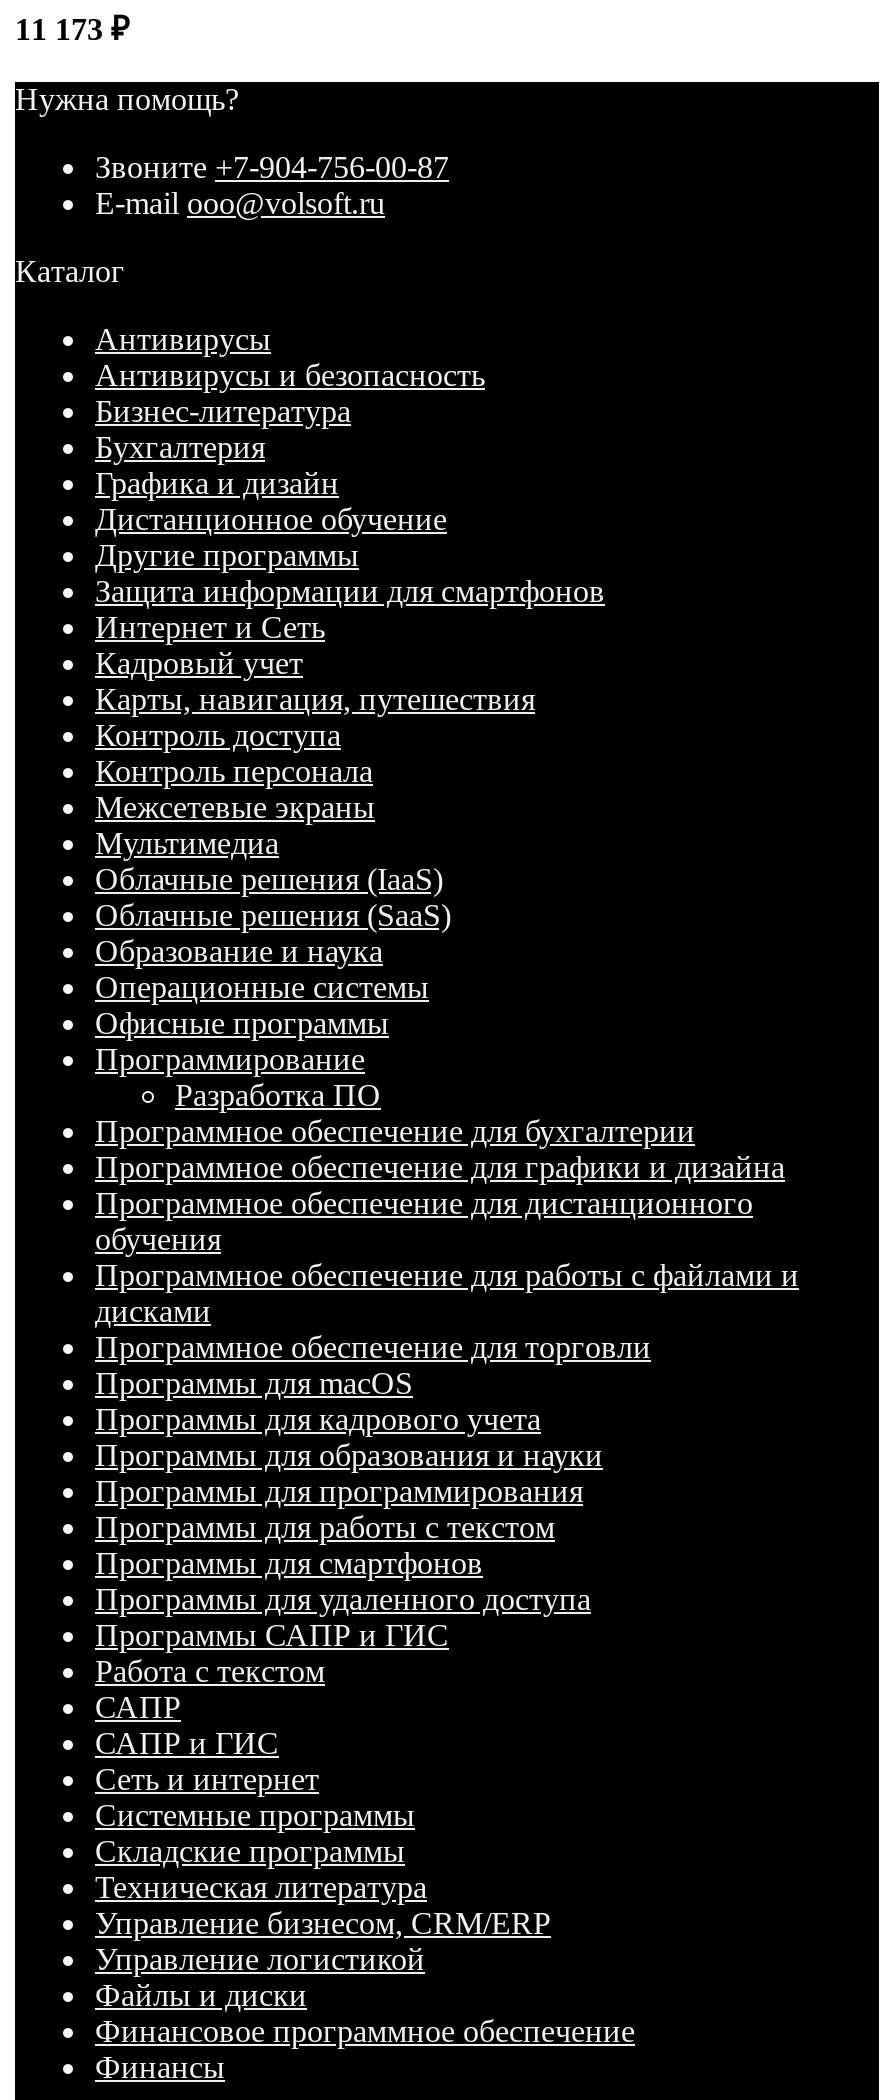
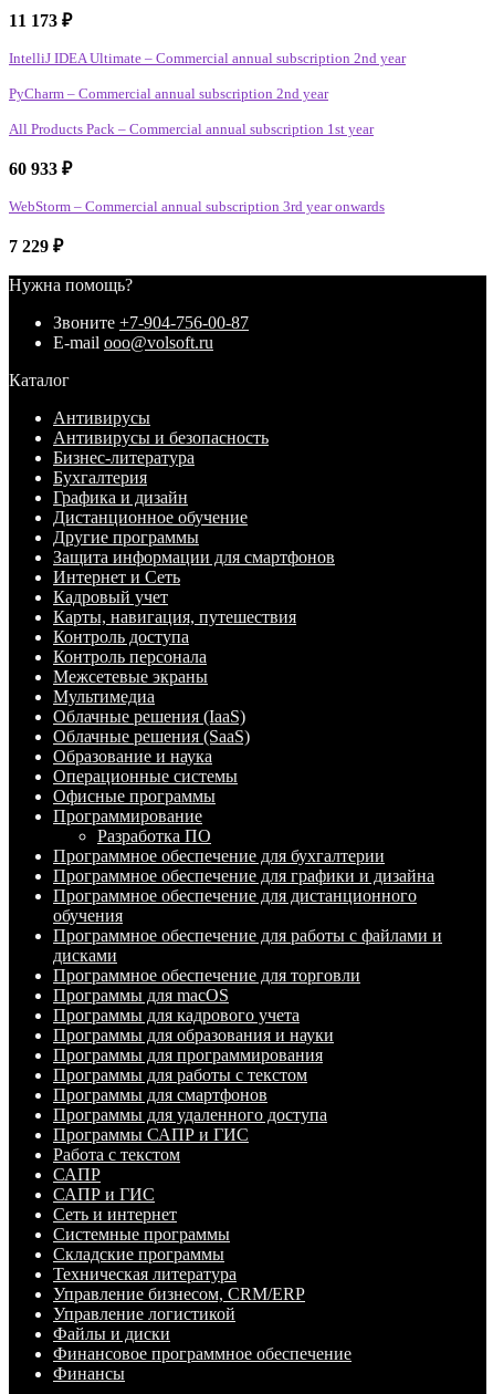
+ IntelliJ IDEA Ultimate – Commercial annual subscription 2nd year
+ PyCharm – Commercial annual subscription 2nd year
+ All Products Pack – Commercial annual subscription 1st year
+ 60 933 ₽
+ WebStorm – Commercial annual subscription 3rd year onwards
+ 7 229 ₽
